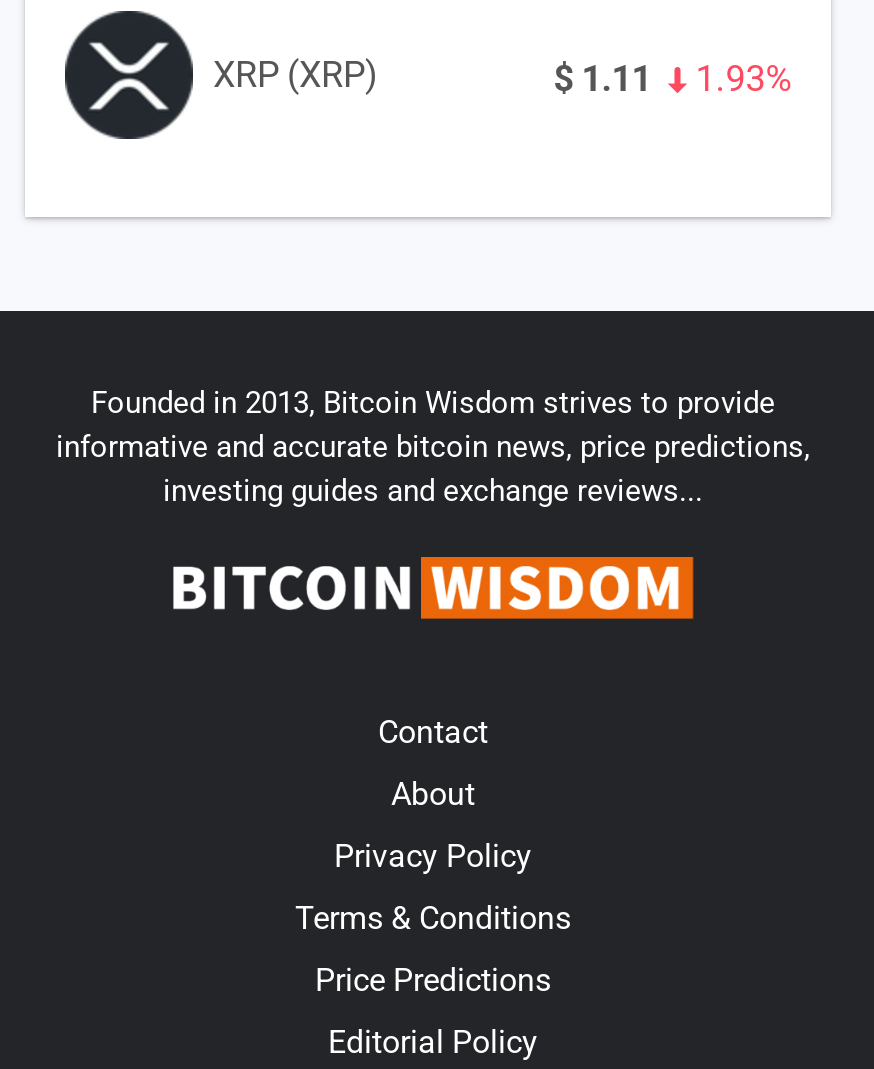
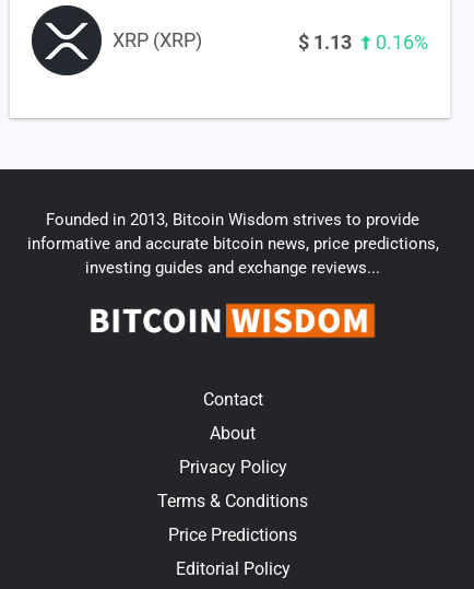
- $ 1.11
+ $ 1.13

- 1.93%
+ 0.16%
